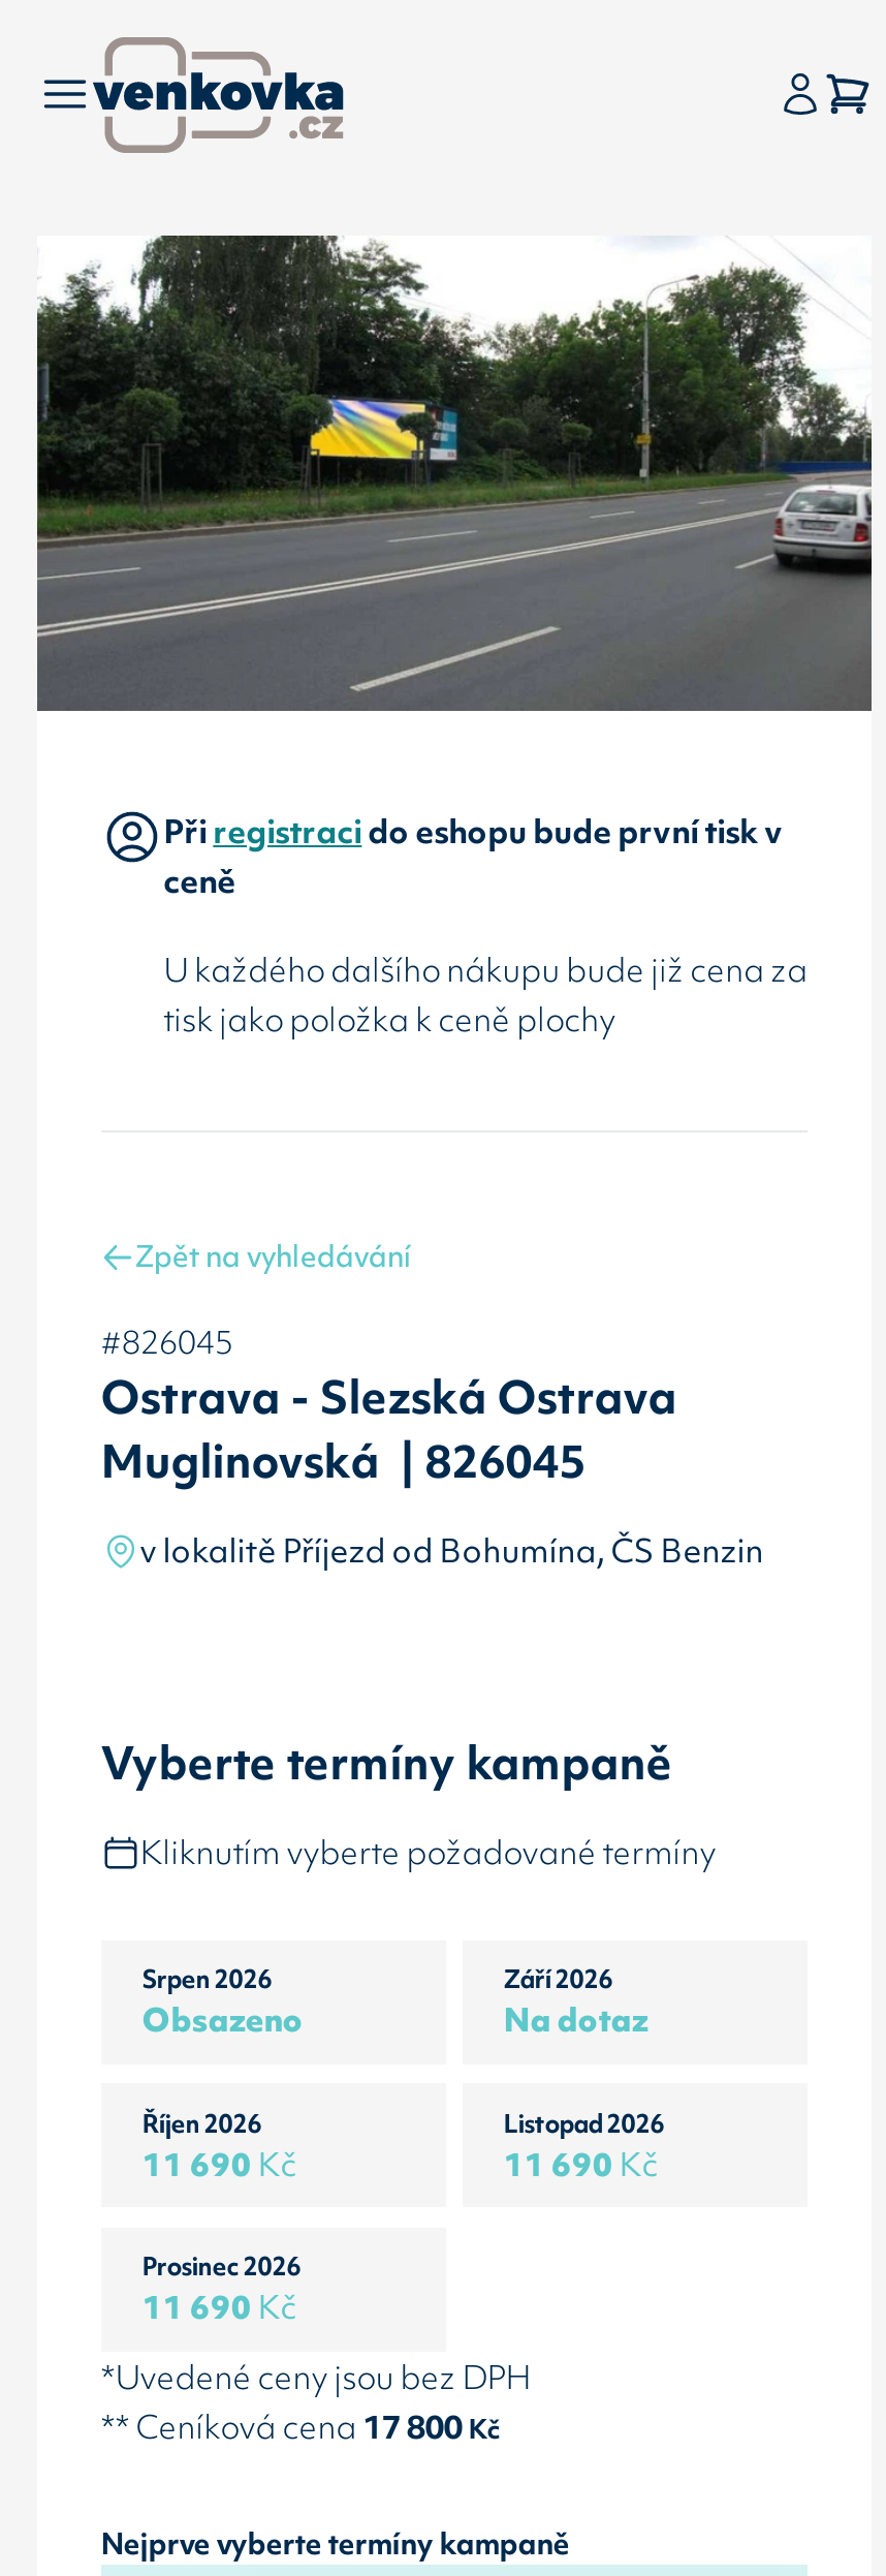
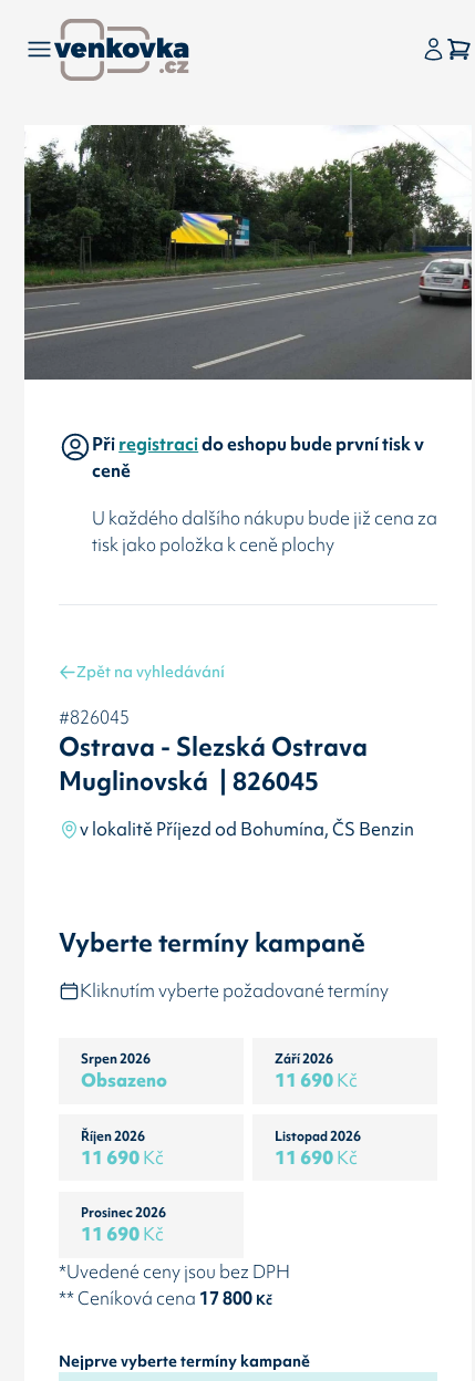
- Na dotaz
+ 11 690 Kč
